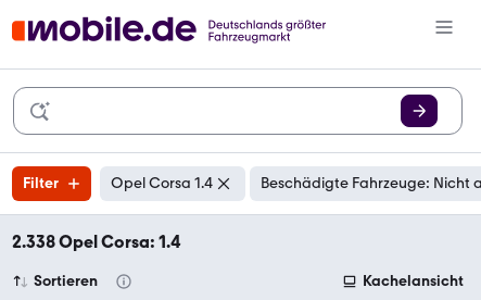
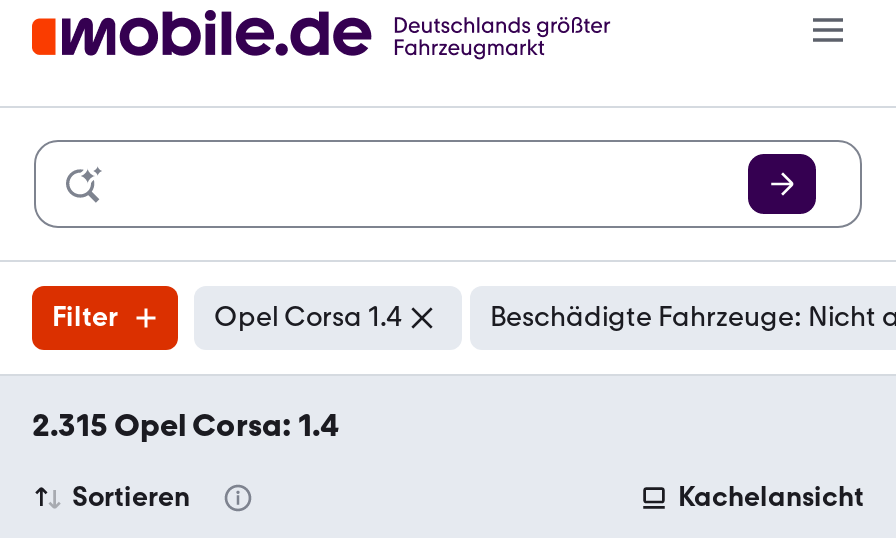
- 2.338 Opel Corsa: 1.4
+ 2.315 Opel Corsa: 1.4
